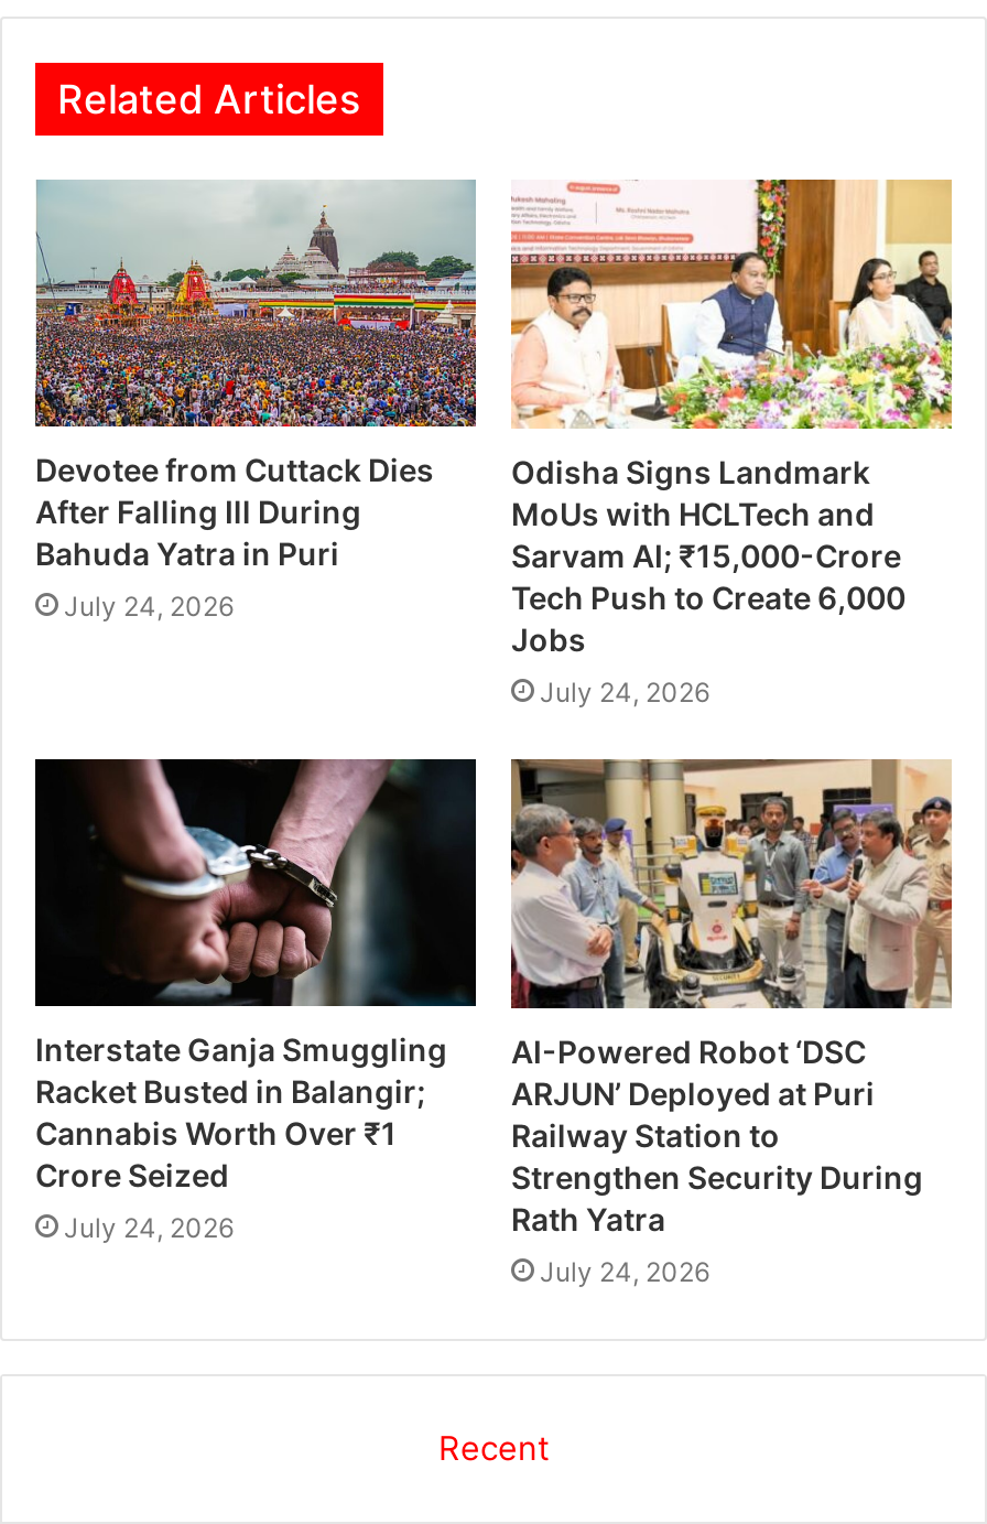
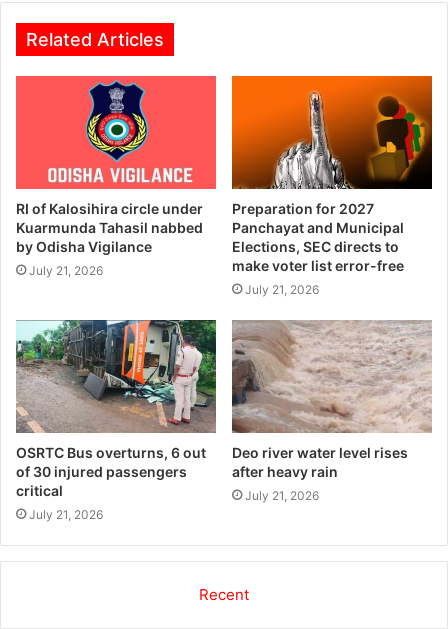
- [image]
- Devotee from Cuttack Dies
- After Falling Ill During
- Bahuda Yatra in Puri
+ [image]
+ RI of Kalosihira circle under
+ Kuarmunda Tahasil nabbed
+ by Odisha Vigilance

- [image]
- Odisha Signs Landmark
- MoUs with HCLTech and
- Sarvam AI; ₹15,000-Crore
- Tech Push to Create 6,000
- Jobs
+ [image]
+ Preparation for 2027
+ Panchayat and Municipal
+ Elections, SEC directs to
+ make voter list error-free

- July 24, 2026
+ July 21, 2026

- July 24, 2026
+ July 21, 2026

- [image]
+ [image]

- [image]
- AI-Powered Robot ‘DSC
- ARJUN’ Deployed at Puri
- Railway Station to
- Strengthen Security During
- Rath Yatra
+ [image]
+ Deo river water level rises
+ after heavy rain

- Interstate Ganja Smuggling
- Racket Busted in Balangir;
- Cannabis Worth Over ₹1
- Crore Seized
+ OSRTC Bus overturns, 6 out
+ of 30 injured passengers
+ critical

- July 24, 2026
+ July 21, 2026

- July 24, 2026
+ July 21, 2026
